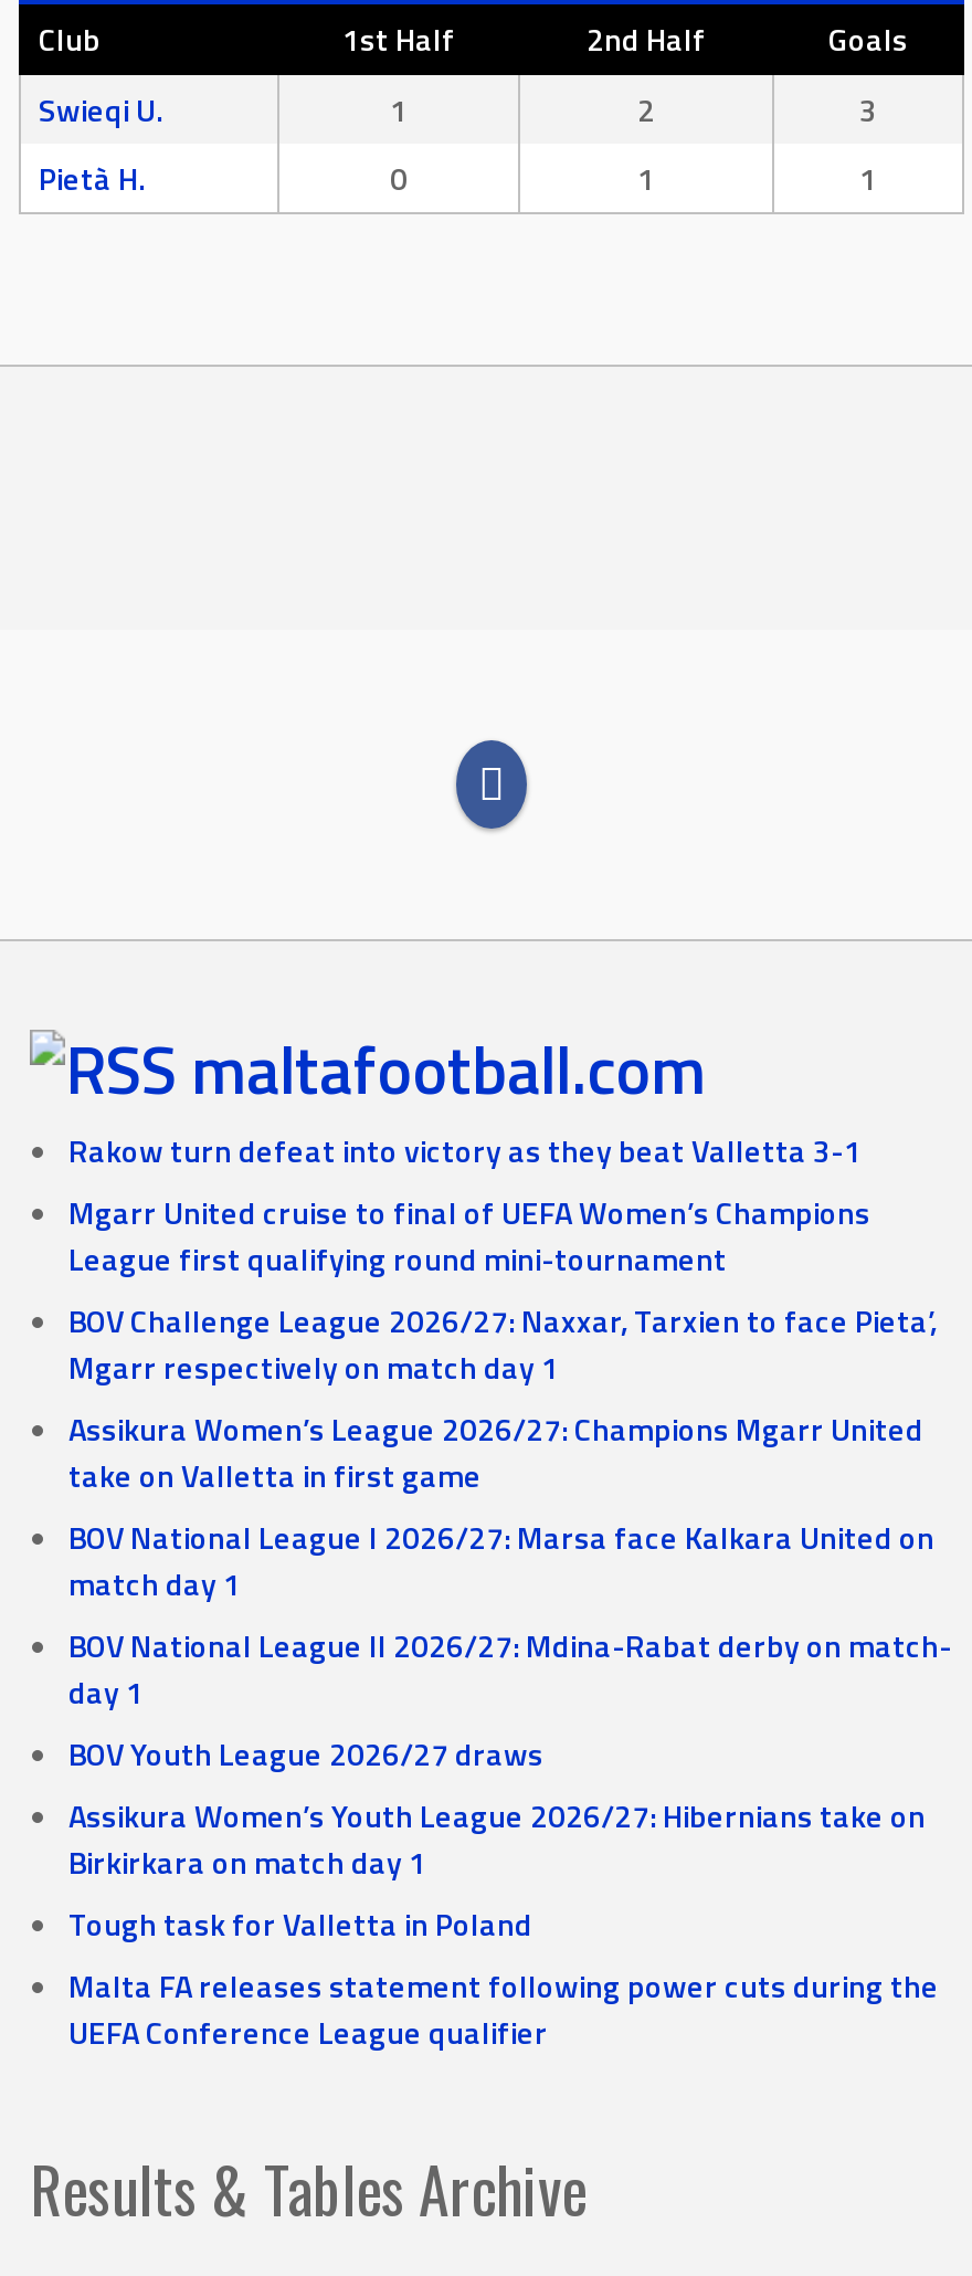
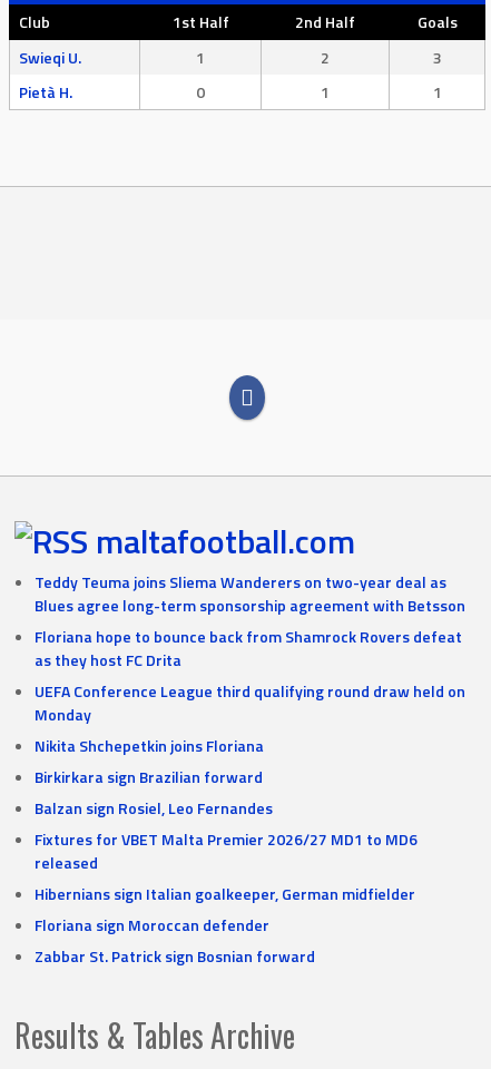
- Rakow turn defeat into victory as they beat Valletta 3-1
- Mgarr United cruise to final of UEFA Women’s Champions
- League first qualifying round mini-tournament
- BOV Challenge League 2026/27: Naxxar, Tarxien to face Pieta’,
- Mgarr respectively on match day 1
- Assikura Women’s League 2026/27: Champions Mgarr United
- take on Valletta in first game
- BOV National League I 2026/27: Marsa face Kalkara United on
- match day 1
- BOV National League II 2026/27: Mdina-Rabat derby on match-
- day 1
- BOV Youth League 2026/27 draws
- Assikura Women’s Youth League 2026/27: Hibernians take on
- Birkirkara on match day 1
- Tough task for Valletta in Poland
- Malta FA releases statement following power cuts during the
- UEFA Conference League qualifier
+ Teddy Teuma joins Sliema Wanderers on two-year deal as
+ Blues agree long-term sponsorship agreement with Betsson
+ Floriana hope to bounce back from Shamrock Rovers defeat
+ as they host FC Drita
+ UEFA Conference League third qualifying round draw held on
+ Monday
+ Nikita Shchepetkin joins Floriana
+ Birkirkara sign Brazilian forward
+ Balzan sign Rosiel, Leo Fernandes
+ Fixtures for VBET Malta Premier 2026/27 MD1 to MD6
+ released
+ Hibernians sign Italian goalkeeper, German midfielder
+ Floriana sign Moroccan defender
+ Zabbar St. Patrick sign Bosnian forward
